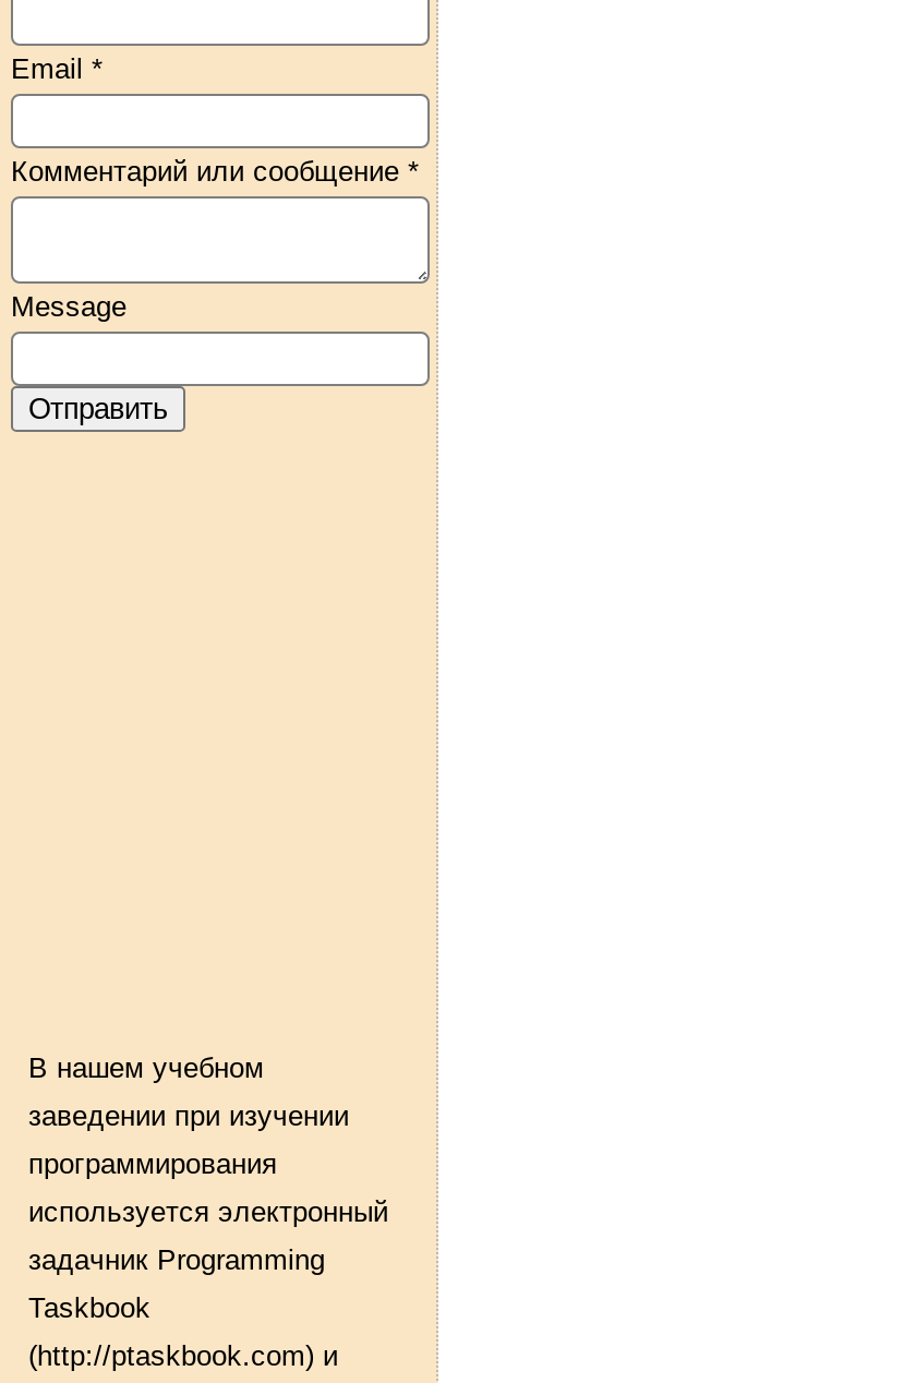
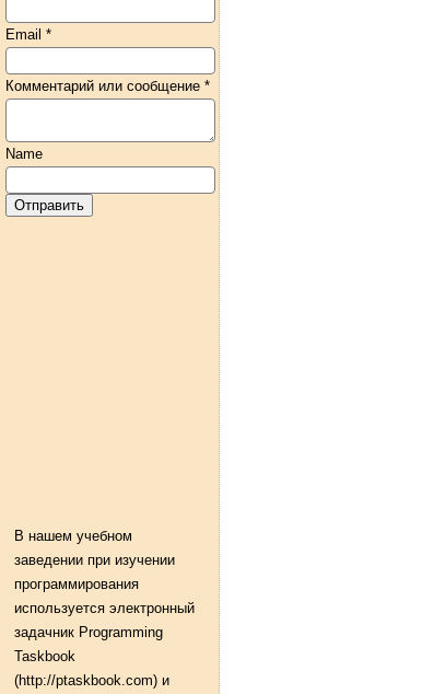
- Message
+ Name
